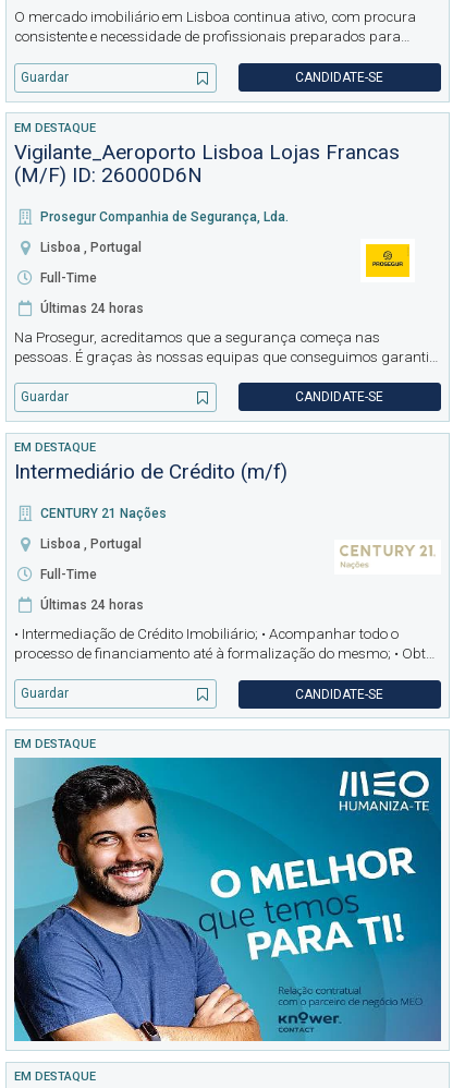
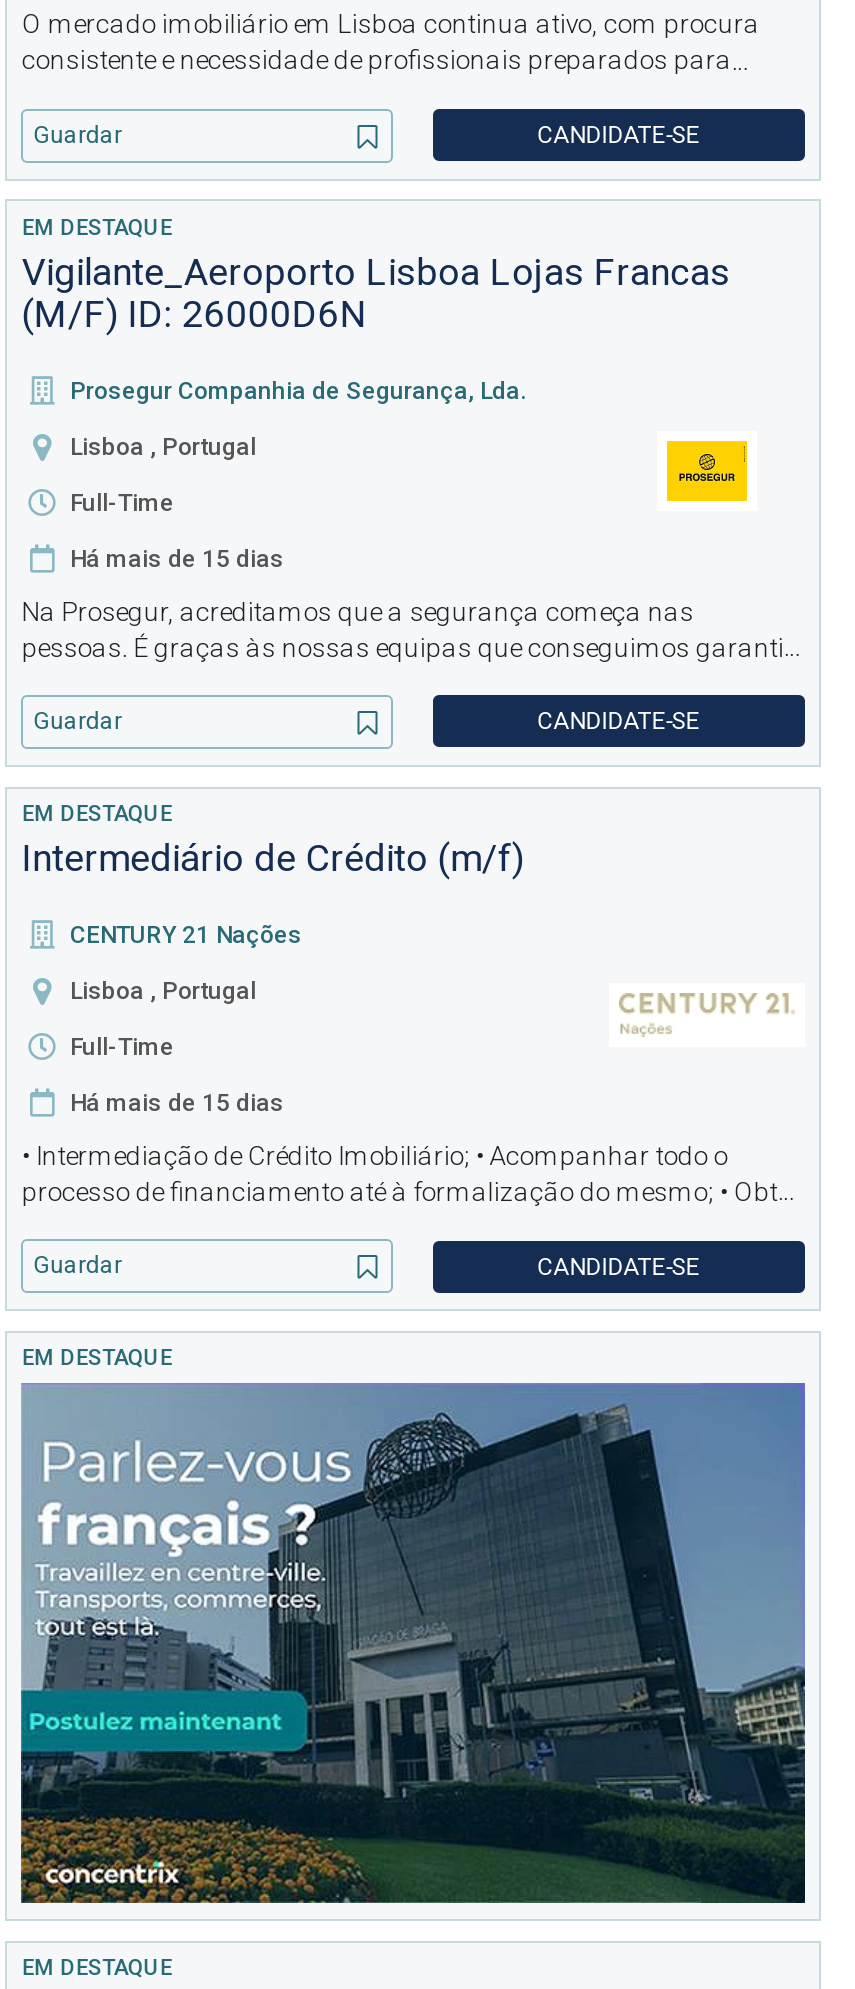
- Últimas 24 horas
+ Há mais de 15 dias

- Últimas 24 horas
+ Há mais de 15 dias

- [image]
+ [image]
